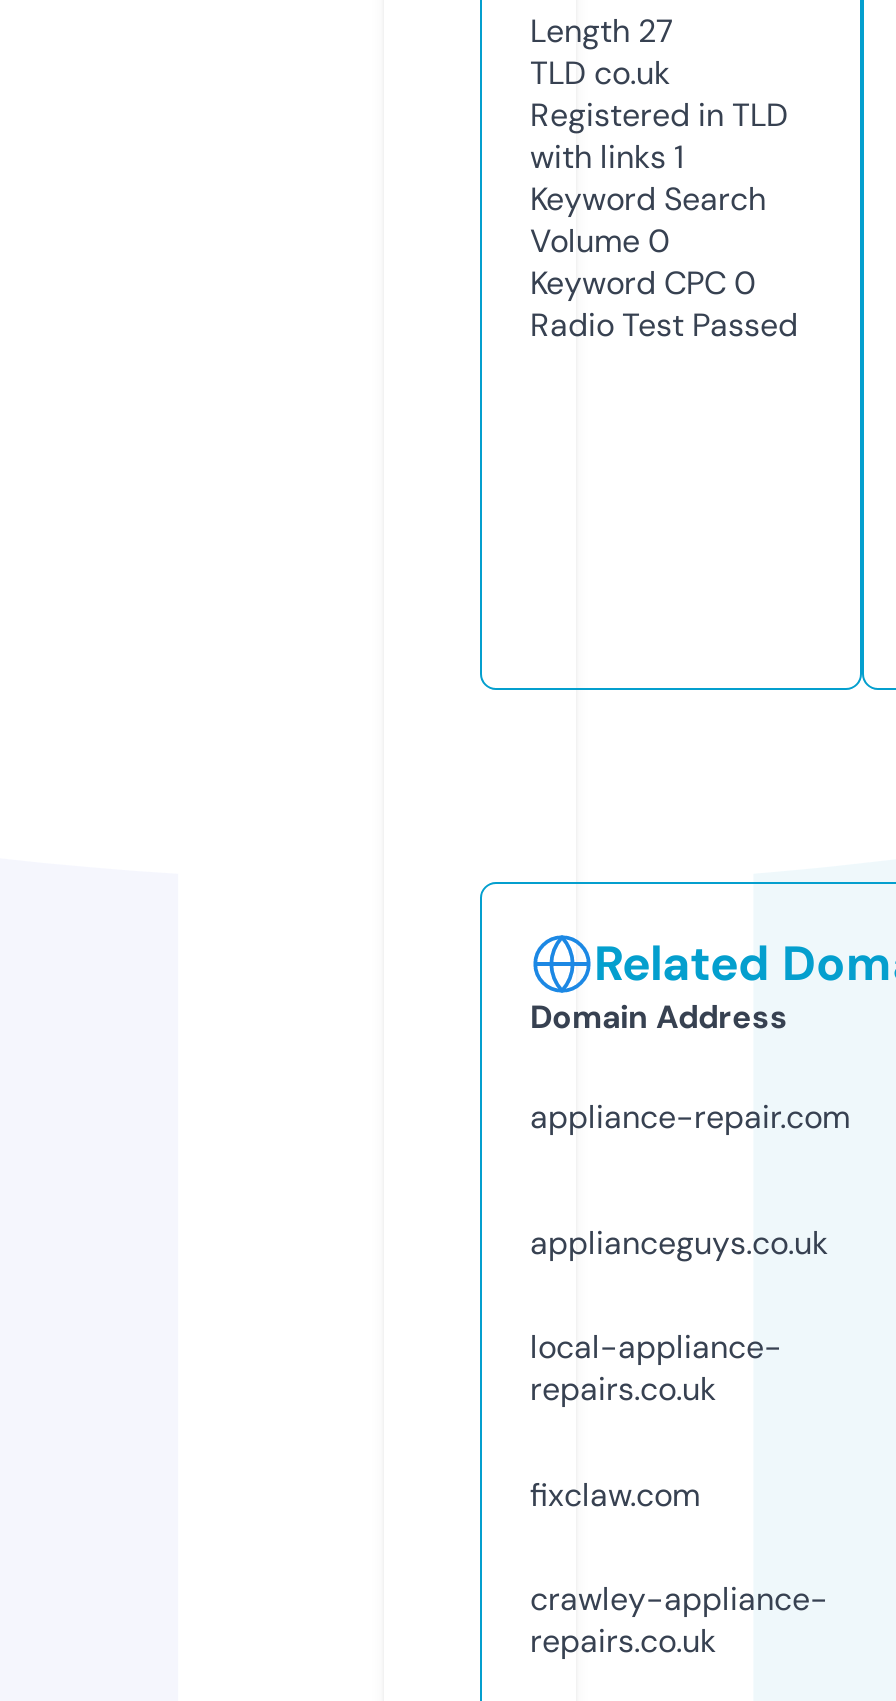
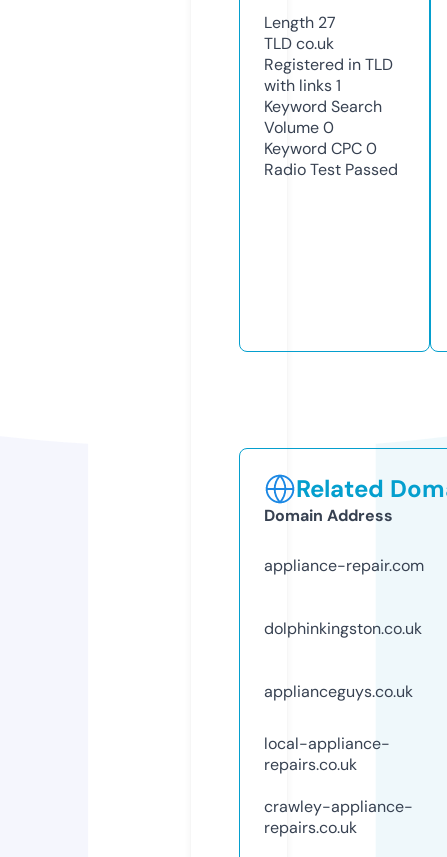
+ dolphinkingston.co.uk

moved down: applianceguys.co.uk | local-appliance- | repairs.co.uk

- fixclaw.com
